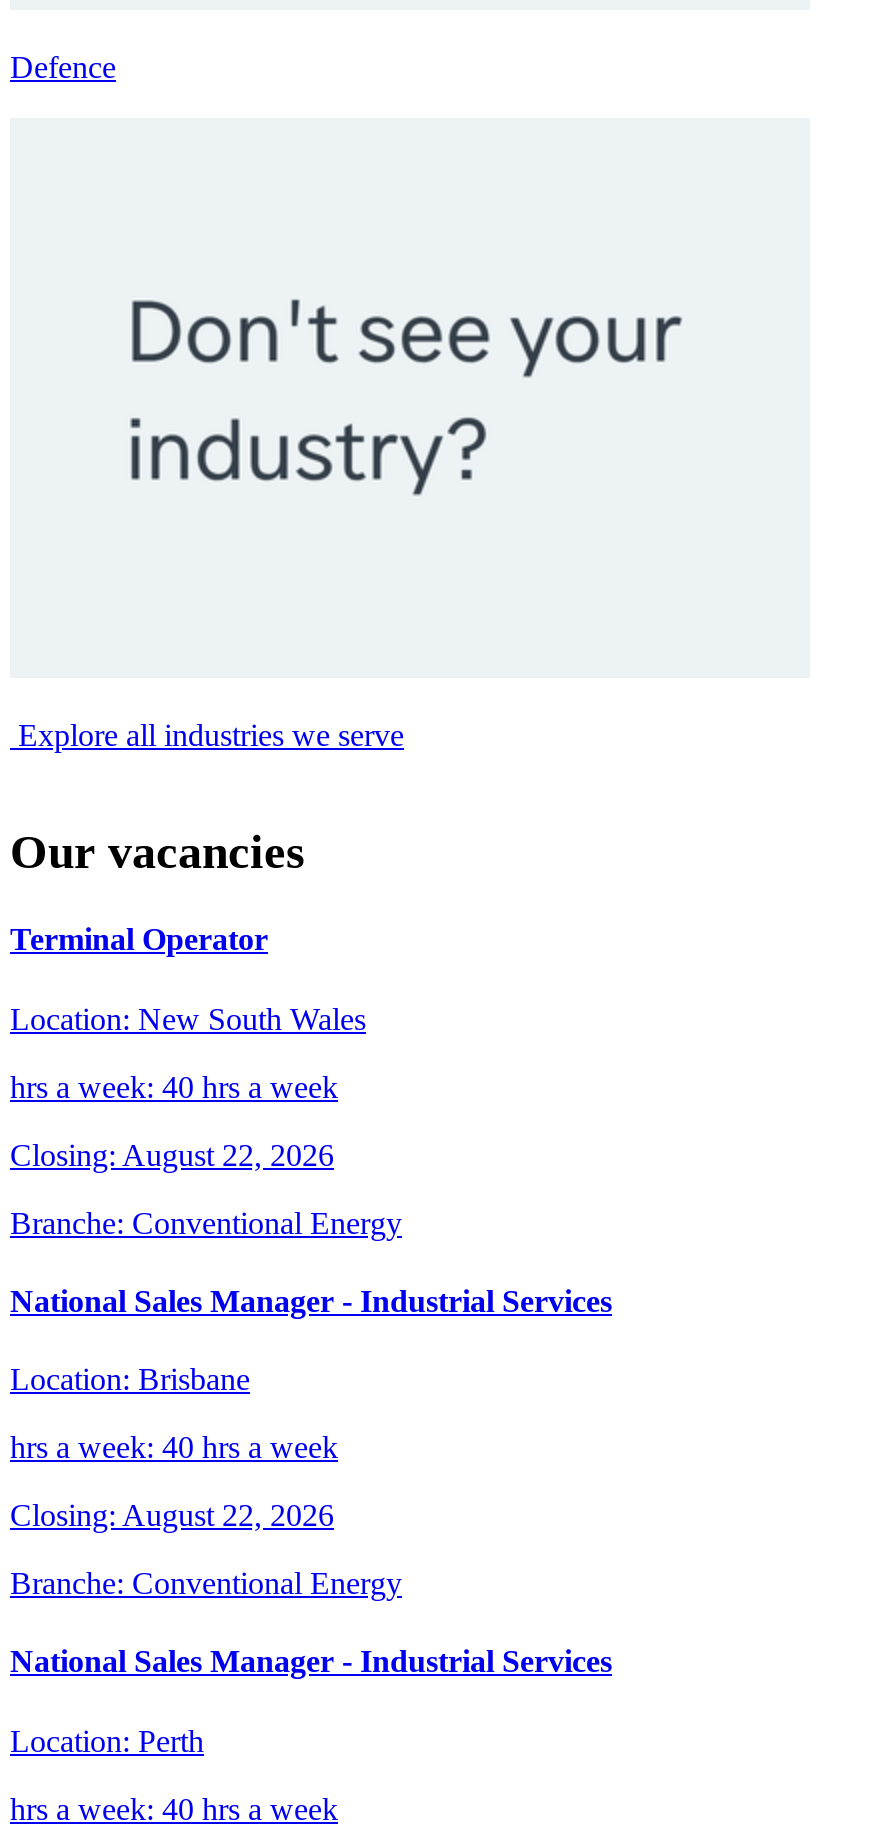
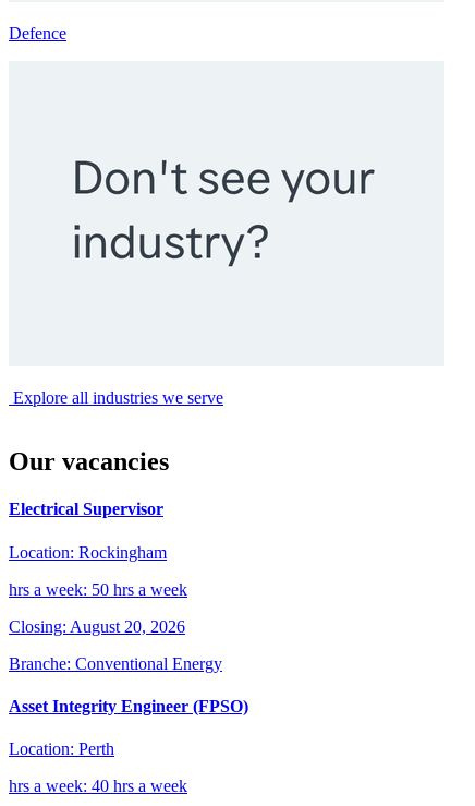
- Terminal Operator
+ Electrical Supervisor

- Location: New South Wales
+ Location: Rockingham

- hrs a week: 40 hrs a week
+ hrs a week: 50 hrs a week

- Closing: August 22, 2026
+ Closing: August 20, 2026

- National Sales Manager - Industrial Services
- Location: Brisbane
- hrs a week: 40 hrs a week
- Closing: August 22, 2026
- Branche: Conventional Energy
- National Sales Manager - Industrial Services
+ Asset Integrity Engineer (FPSO)
